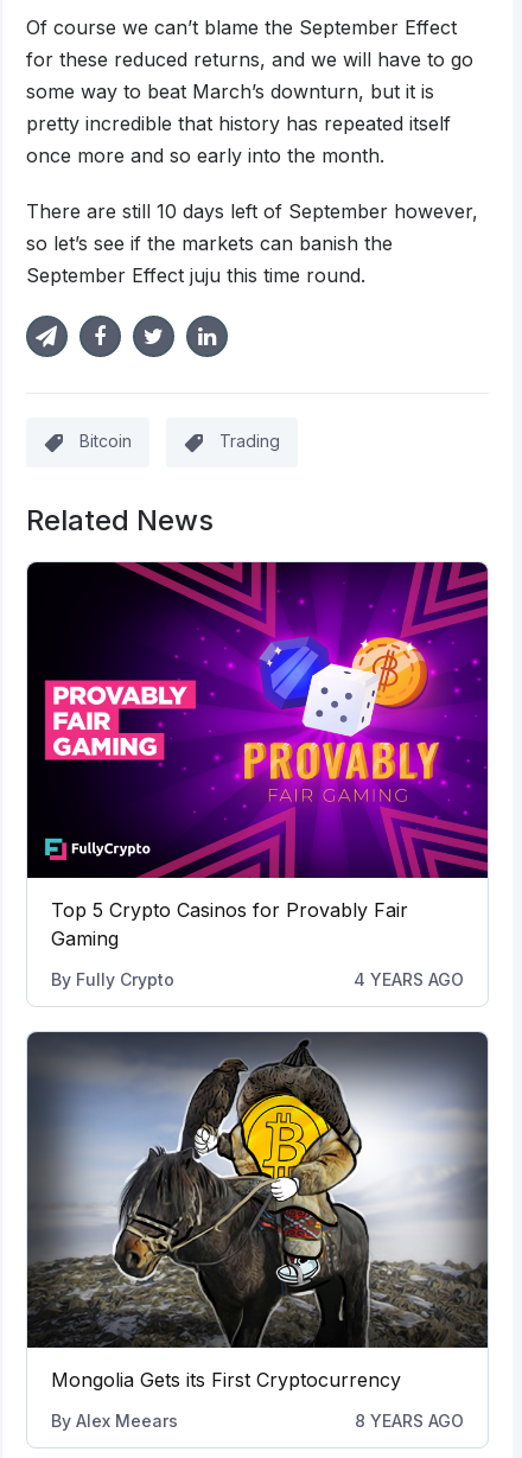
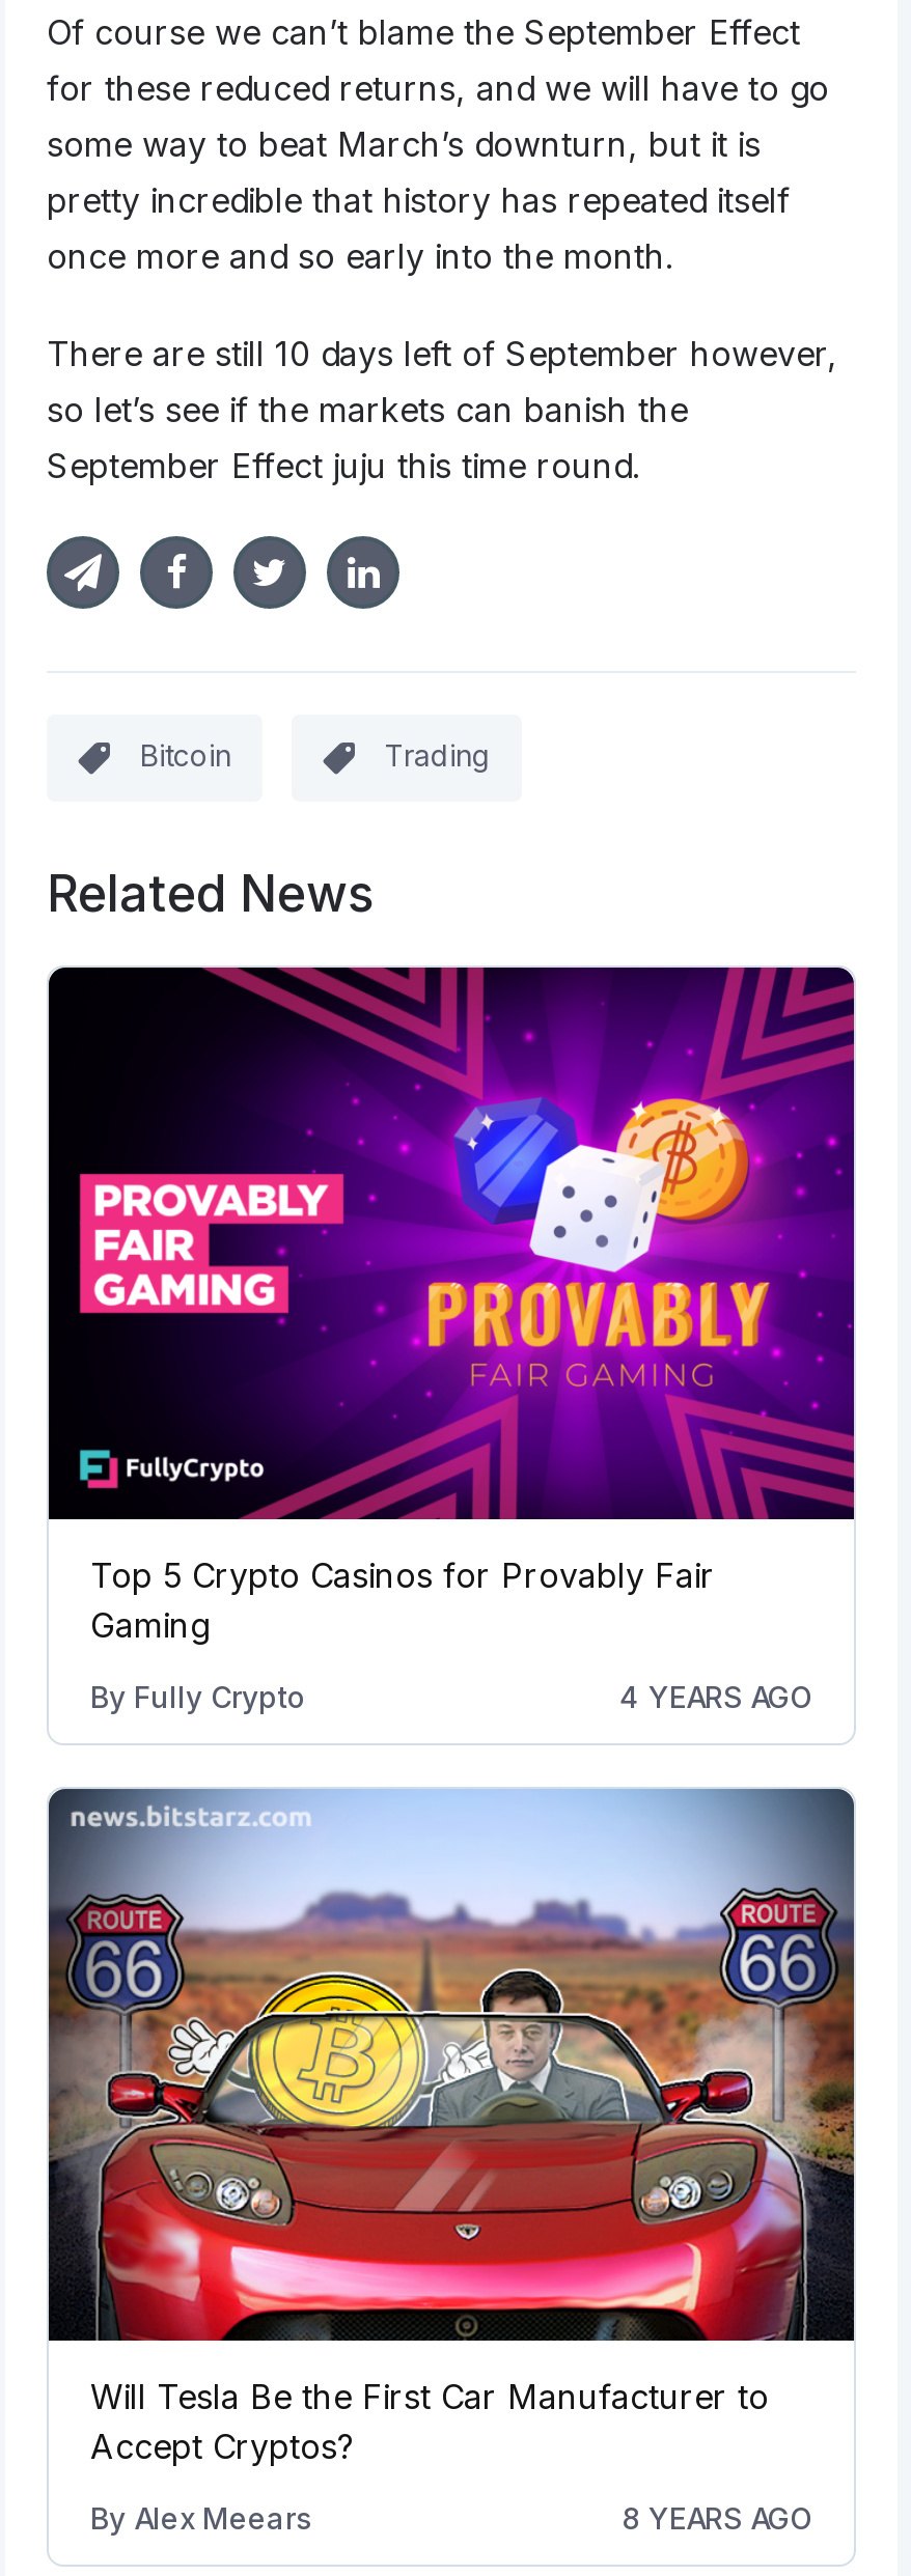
- [image]
- Mongolia Gets its First Cryptocurrency
+ [image]
+ Will Tesla Be the First Car Manufacturer to
+ Accept Cryptos?
